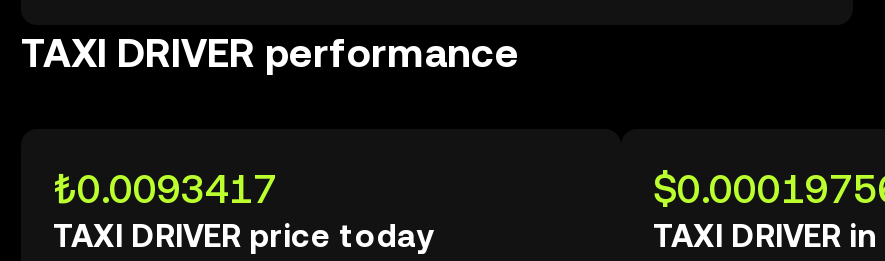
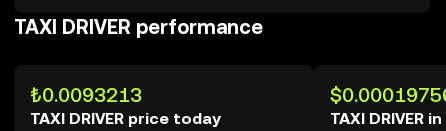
- ₺0.0093417
+ ₺0.0093213
